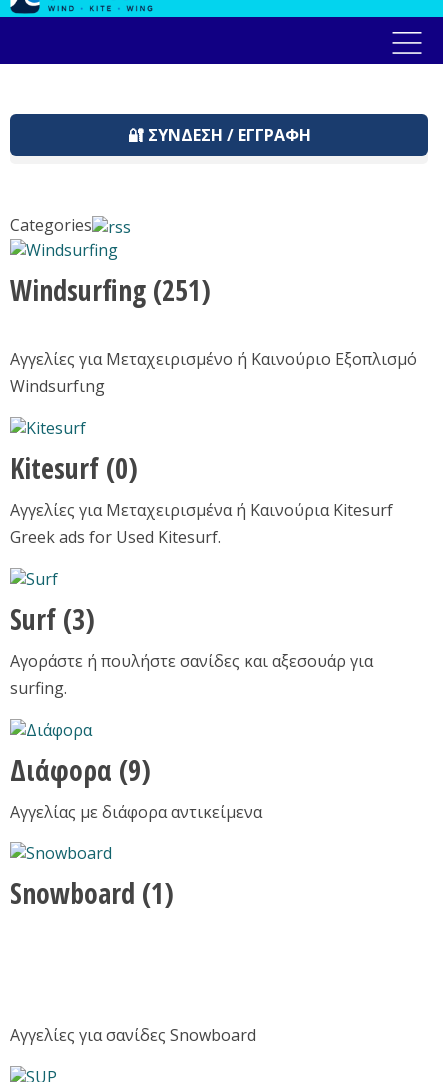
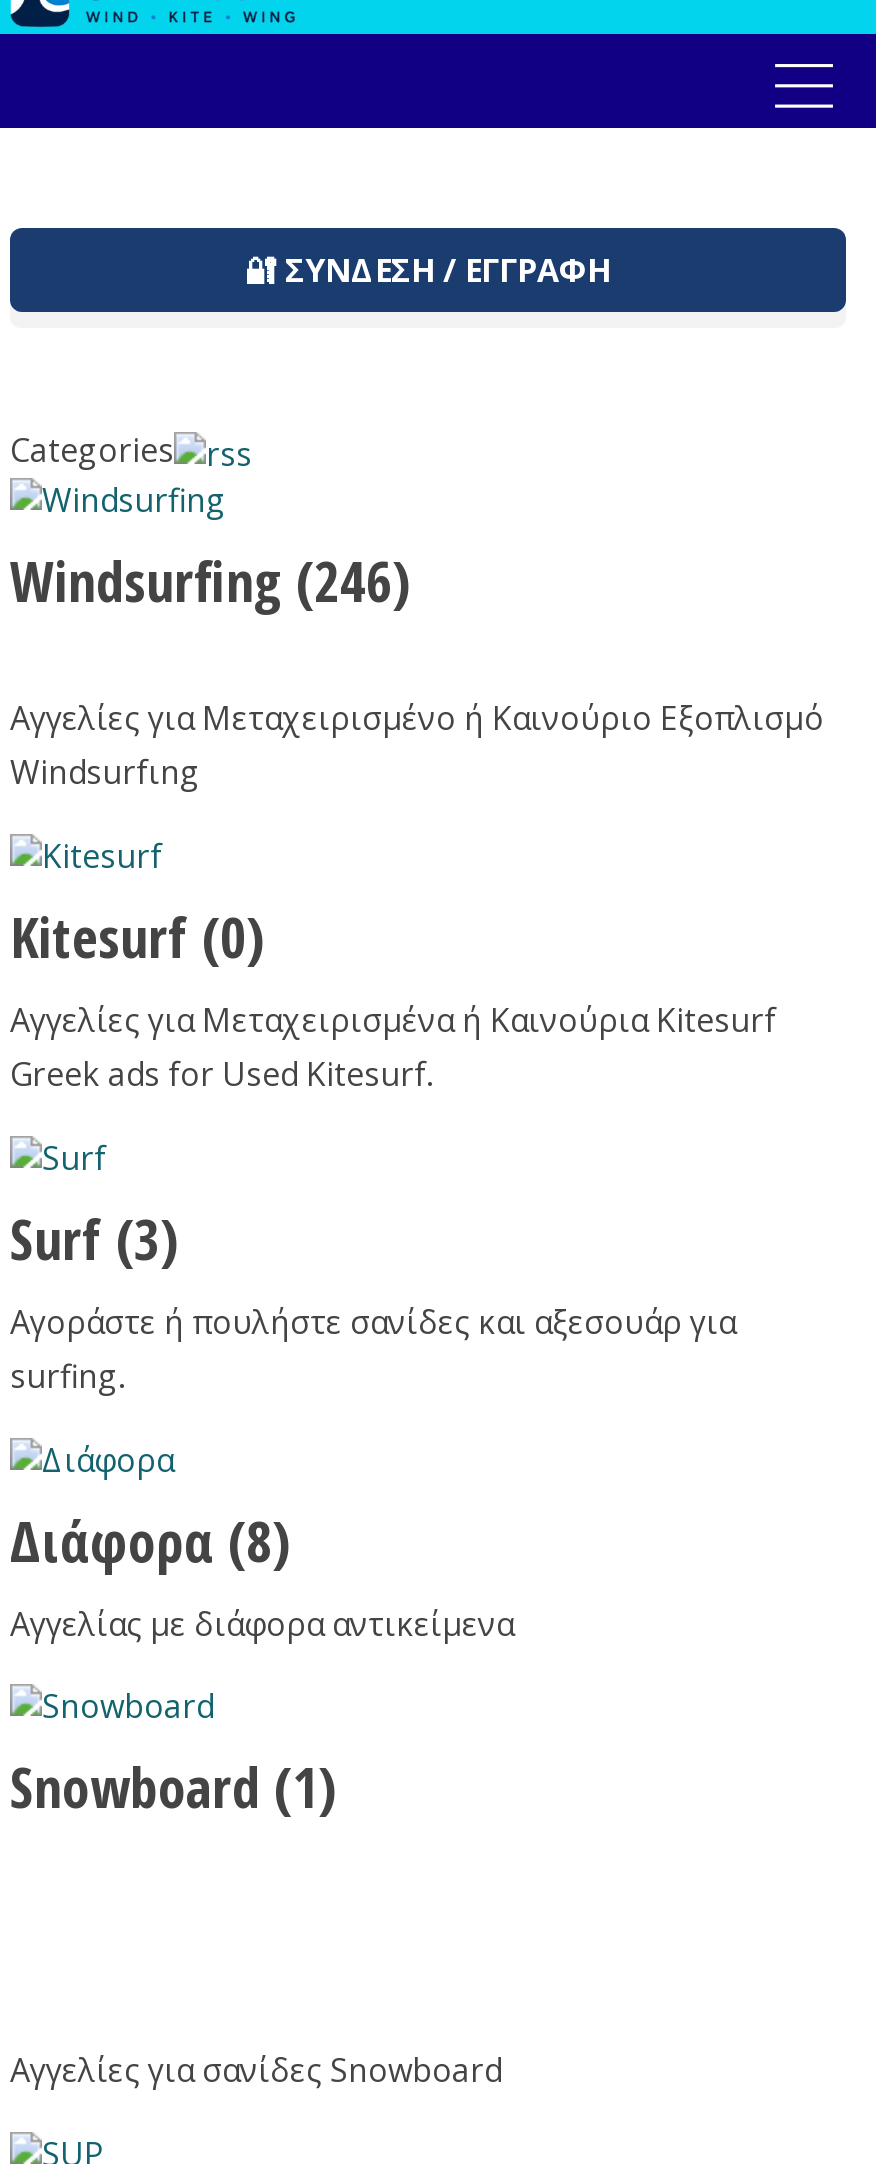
- Windsurfing (251)
+ Windsurfing (246)

- Διάφορα (9)
+ Διάφορα (8)
